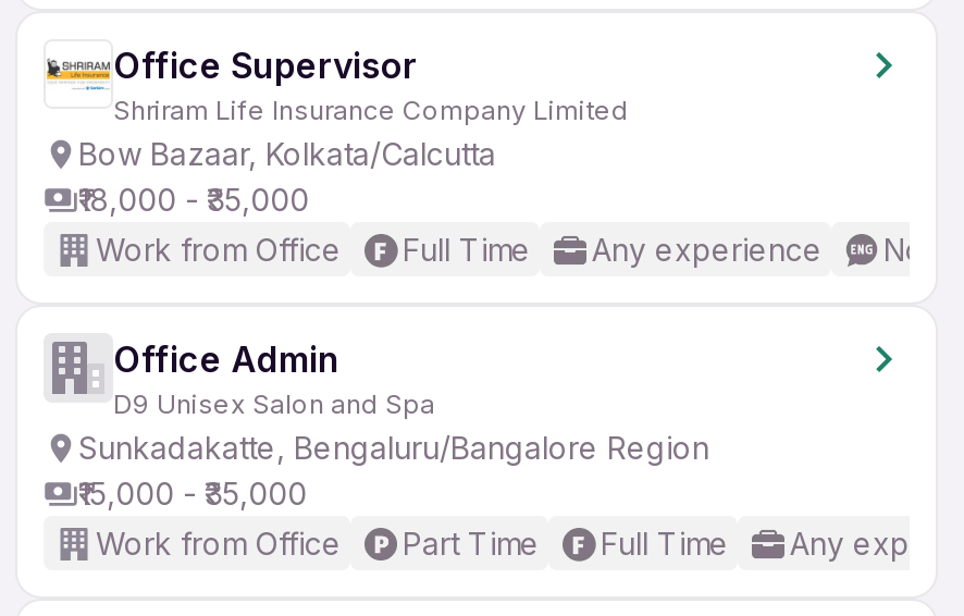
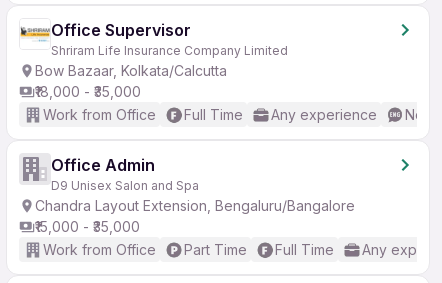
- Sunkadakatte, Bengaluru/Bangalore Region
+ Chandra Layout Extension, Bengaluru/Bangalore
